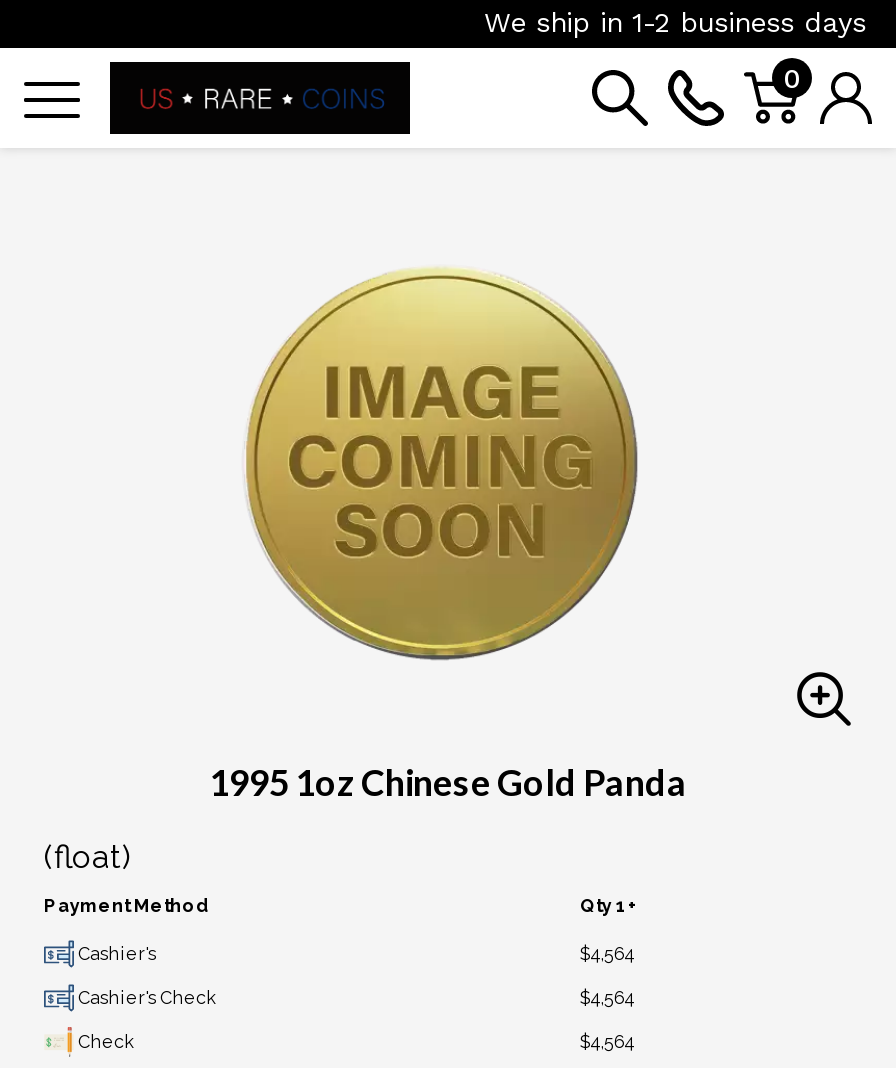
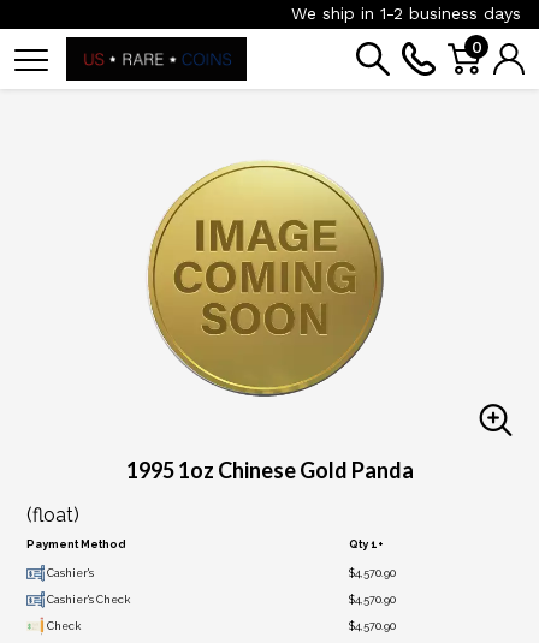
- $4,564
+ $4,570.90

- $4,564
+ $4,570.90

- $4,564
+ $4,570.90
